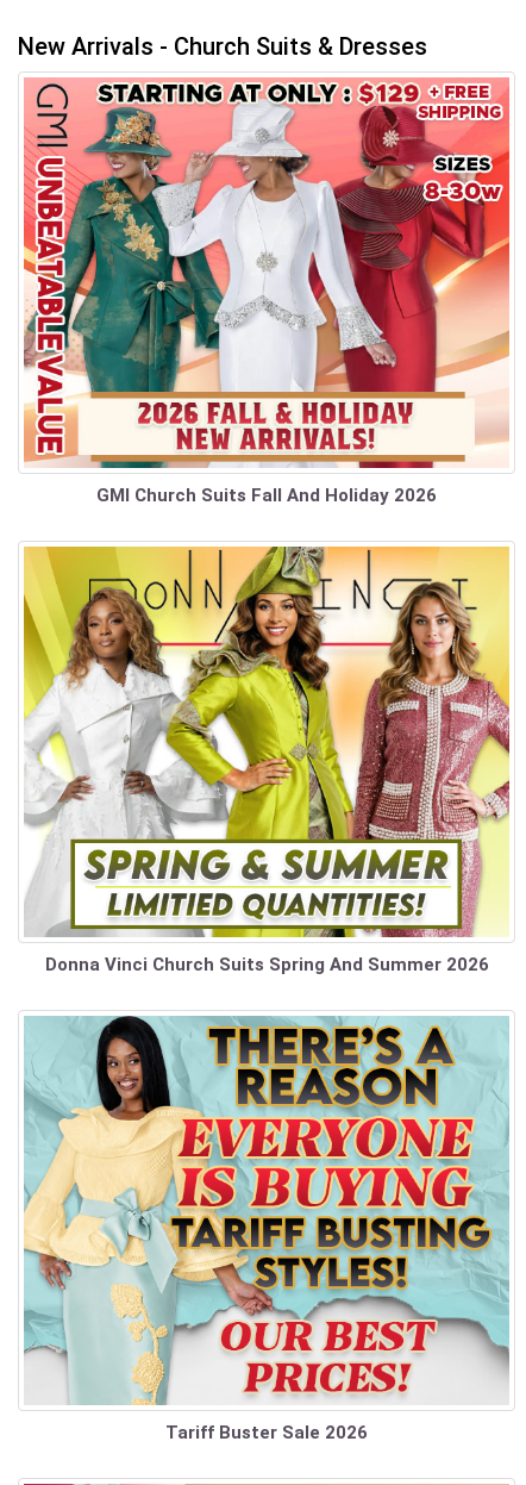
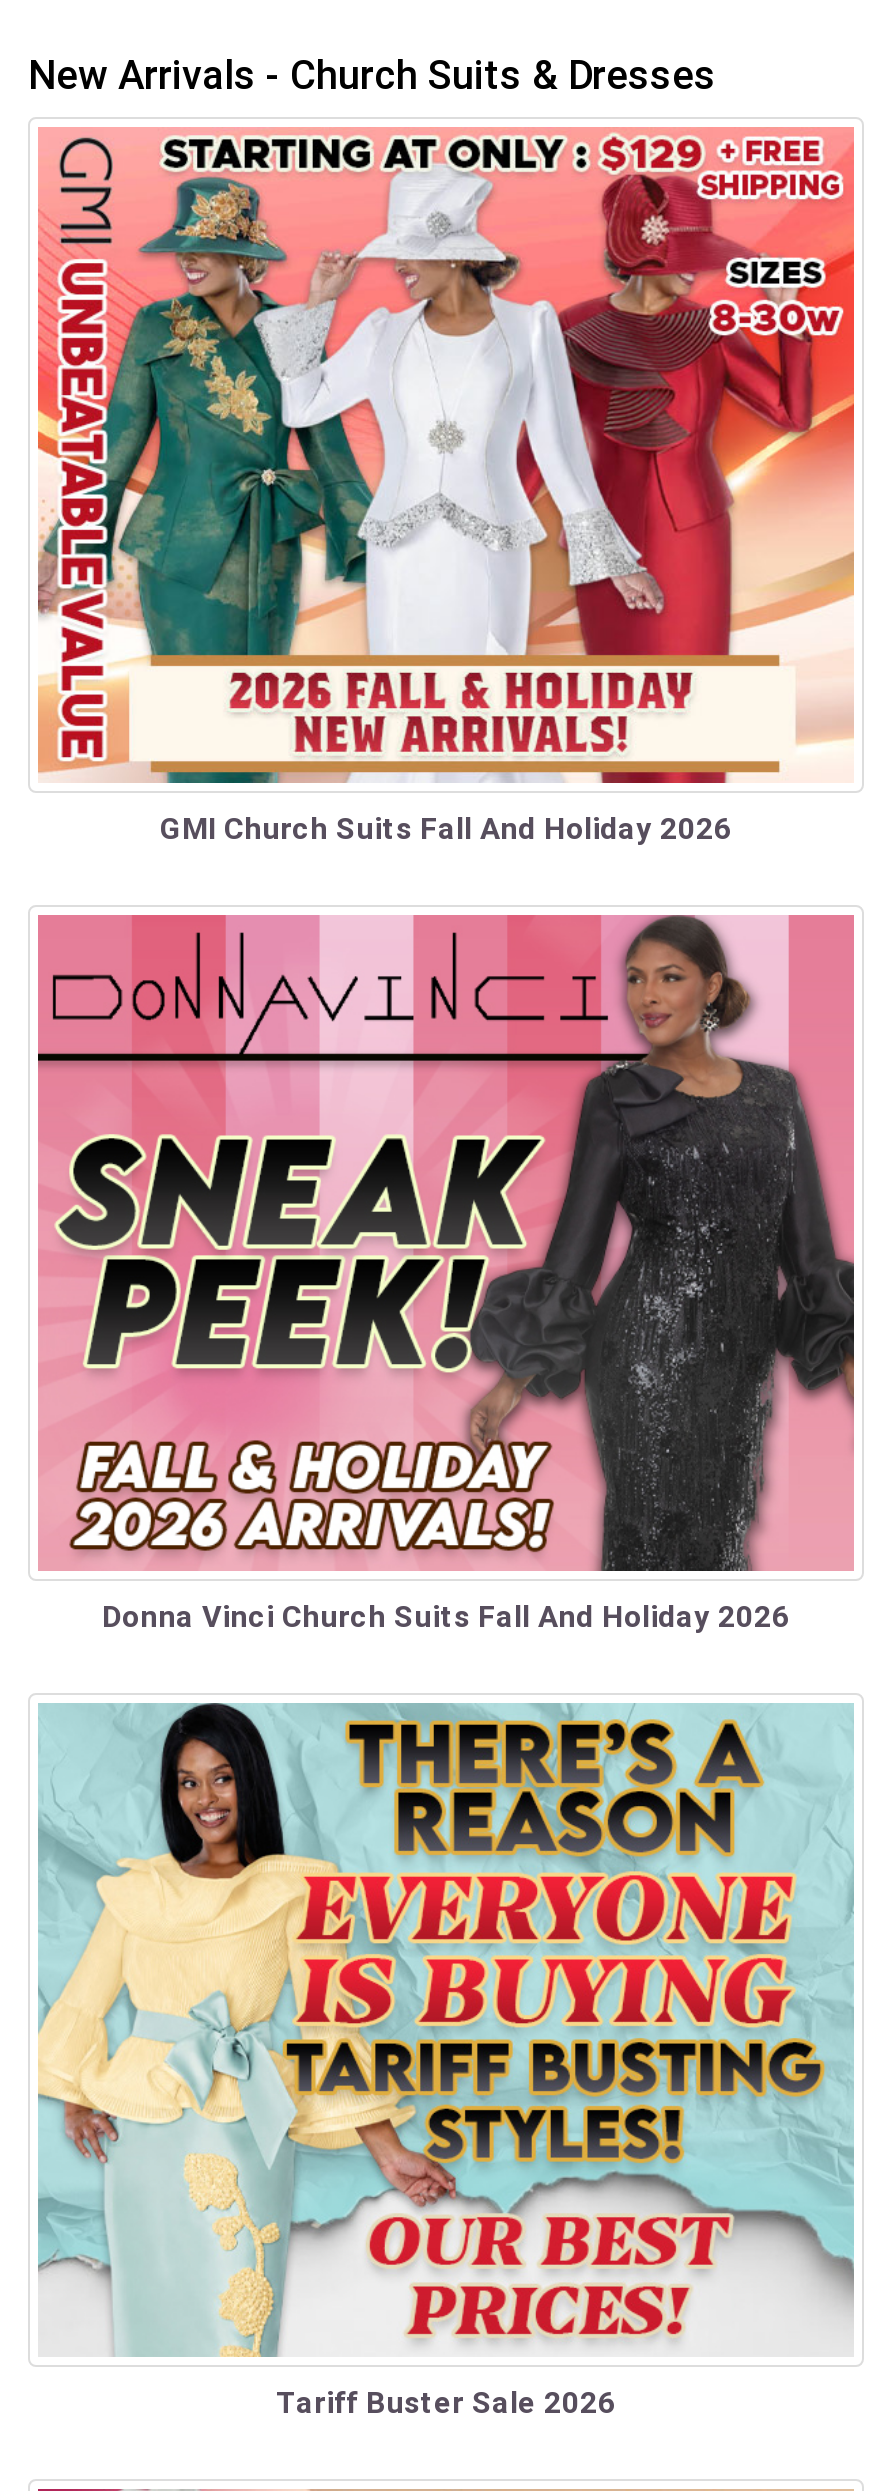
- [image]
- Donna Vinci Church Suits Spring And Summer 2026
+ [image]
+ Donna Vinci Church Suits Fall And Holiday 2026
